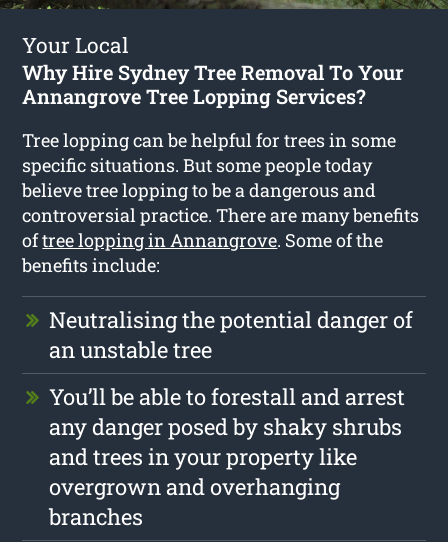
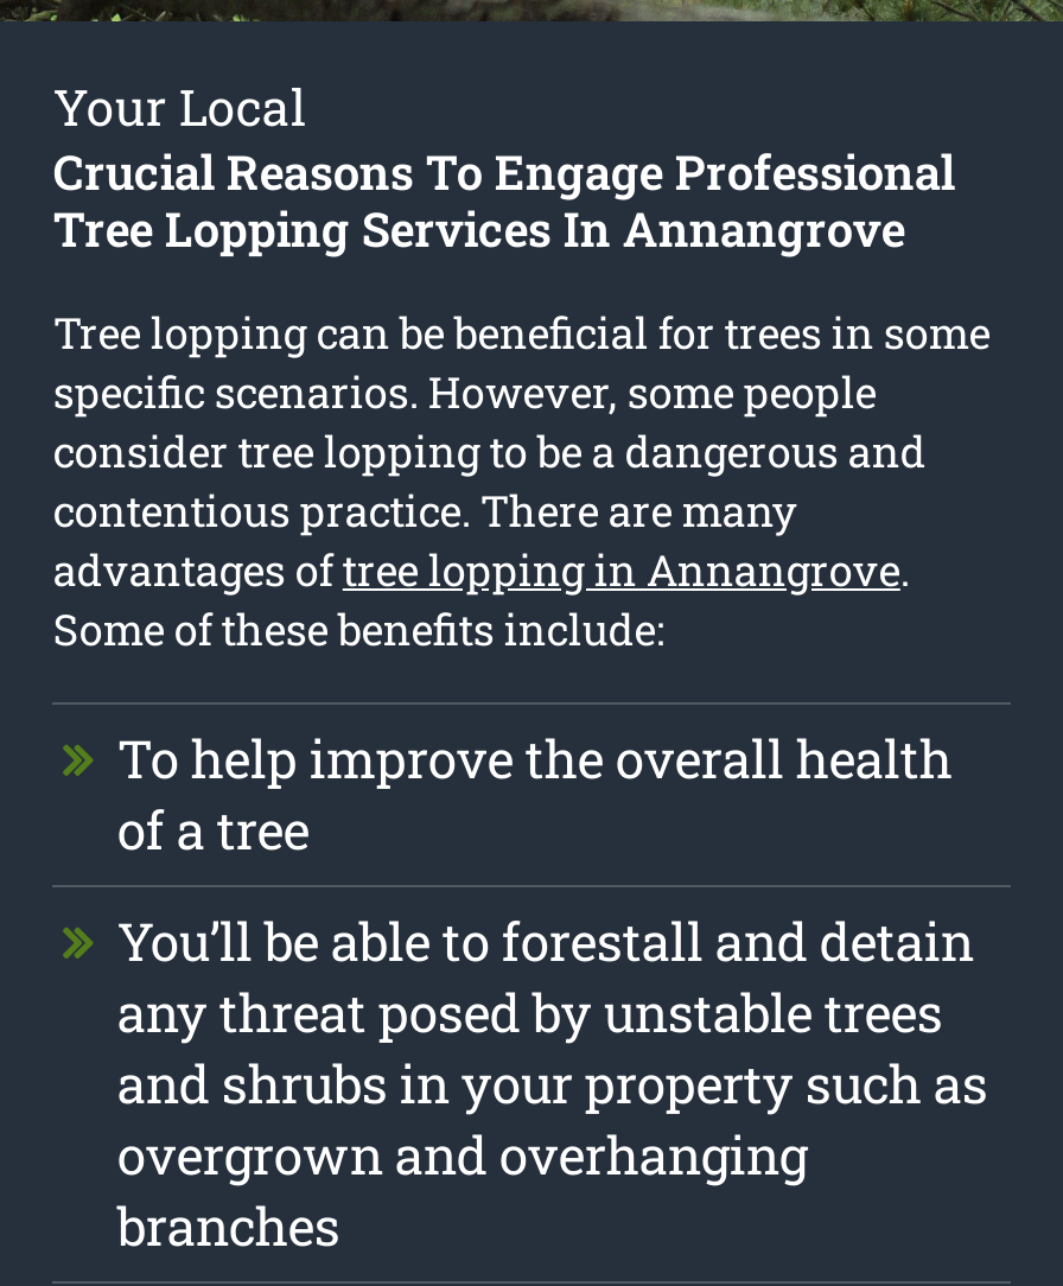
- Why Hire Sydney Tree Removal To Your
- Annangrove Tree Lopping Services?
+ Crucial Reasons To Engage Professional
+ Tree Lopping Services In Annangrove

- Tree lopping can be helpful for trees in some
- specific situations. But some people today
- believe tree lopping to be a dangerous and
- controversial practice. There are many benefits
- oftree lopping in Annangrove. Some of the
- benefits include:
+ Tree lopping can be beneficial for trees in some
+ specific scenarios. However, some people
+ consider tree lopping to be a dangerous and
+ contentious practice. There are many
+ advantages oftree lopping in Annangrove.
+ Some of these benefits include:

- Neutralising the potential danger of
- an unstable tree
+ To help improve the overall health
+ of a tree

- You’ll be able to forestall and arrest
- any danger posed by shaky shrubs
- and trees in your property like
+ You’ll be able to forestall and detain
+ any threat posed by unstable trees
+ and shrubs in your property such as
